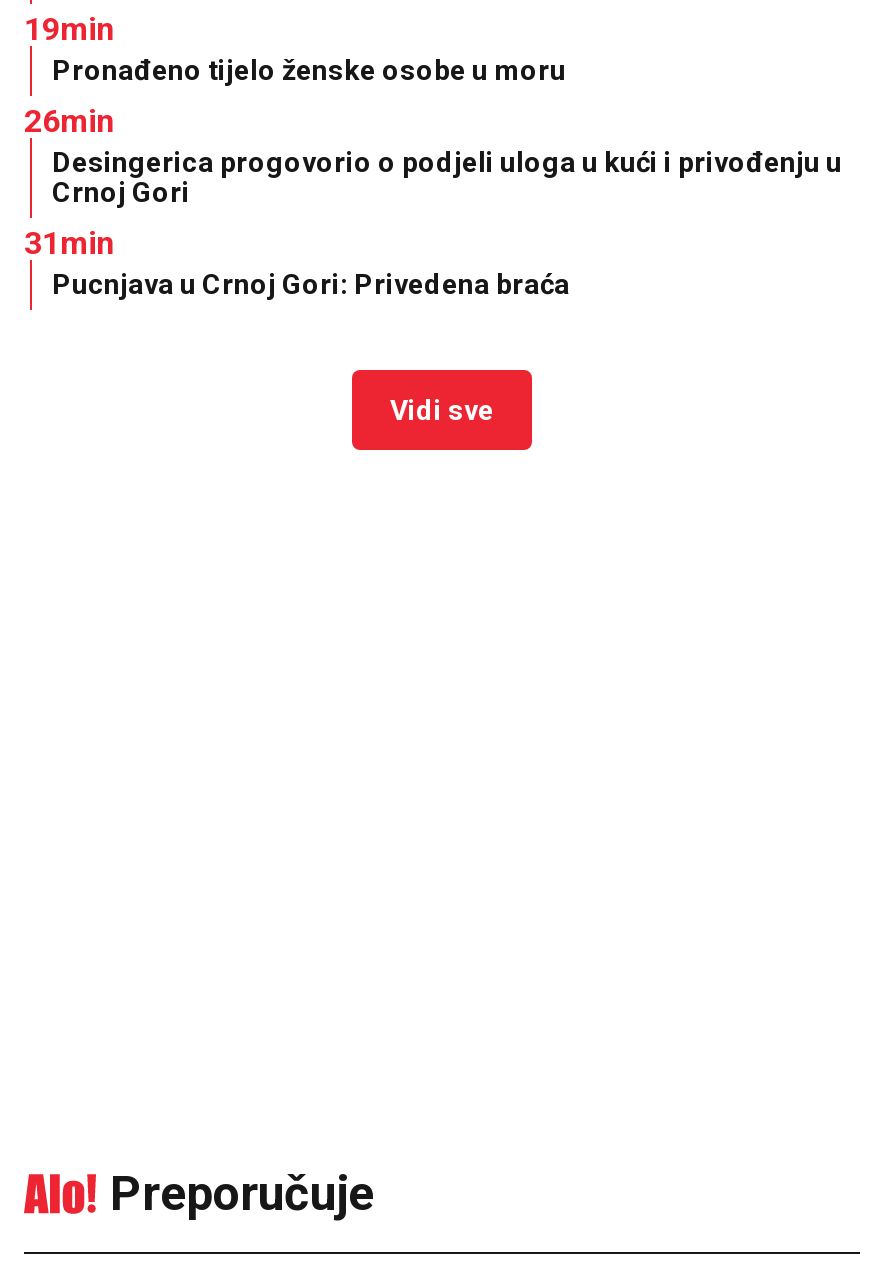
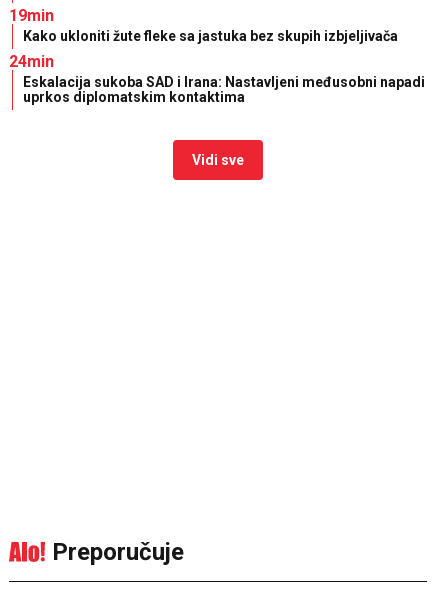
- Pronađeno tijelo ženske osobe u moru
- 26min
- Desingerica progovorio o podjeli uloga u kući i privođenju u
- Crnoj Gori
- 31min
- Pucnjava u Crnoj Gori: Privedena braća
+ Kako ukloniti žute fleke sa jastuka bez skupih izbjeljivača
+ 24min
+ Eskalacija sukoba SAD i Irana: Nastavljeni međusobni napadi
+ uprkos diplomatskim kontaktima
